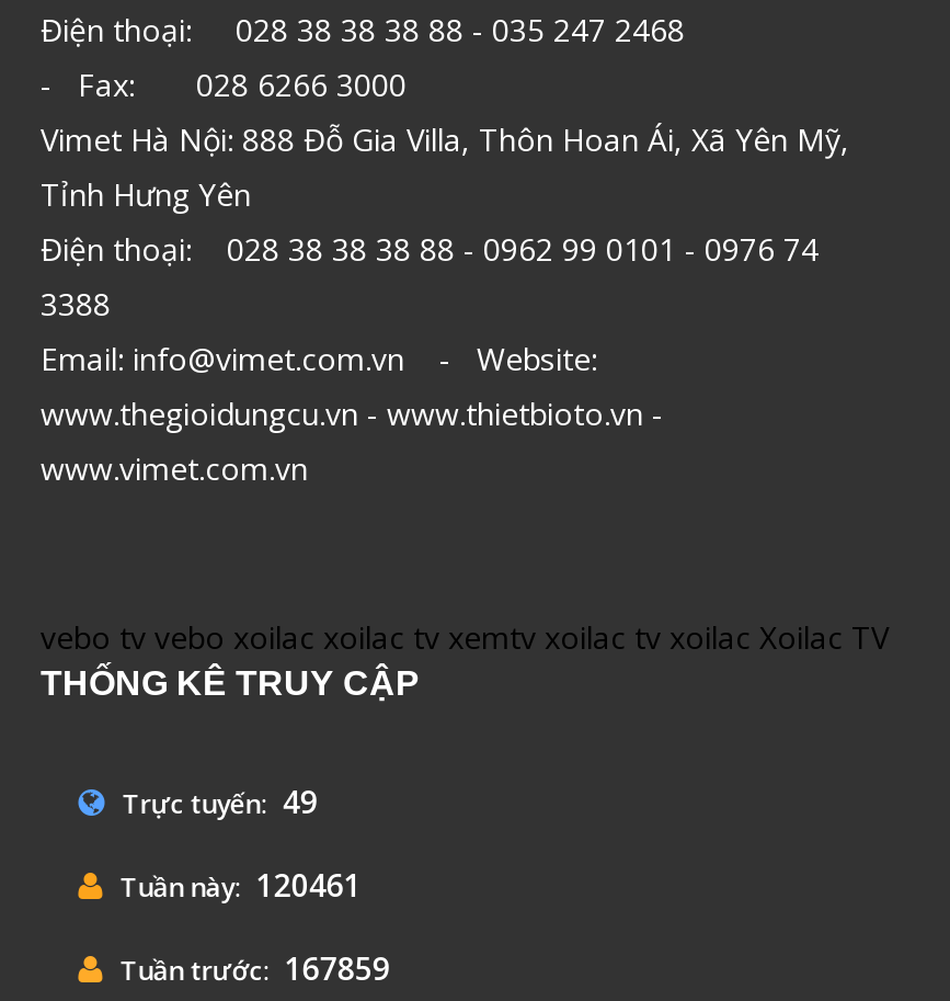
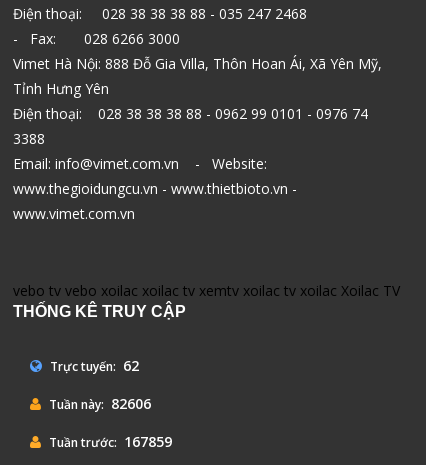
- Trực tuyến: 49
+ Trực tuyến: 62

- Tuần này: 120461
+ Tuần này: 82606
